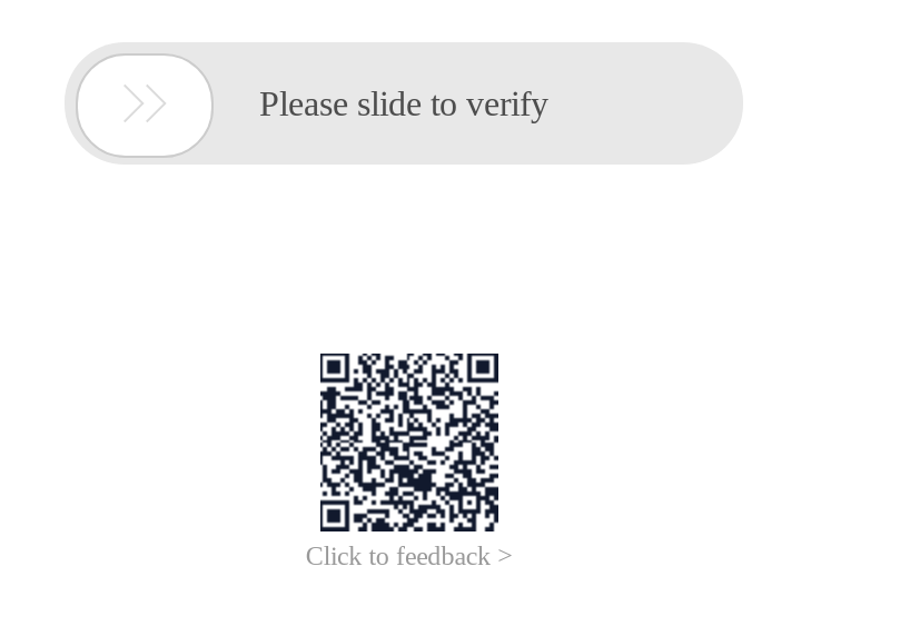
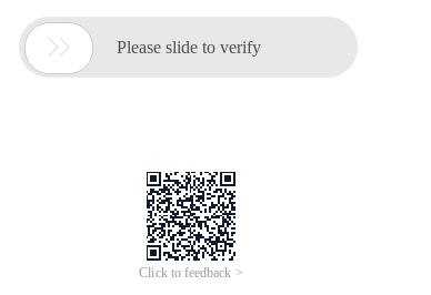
- [image]
+ [image]
